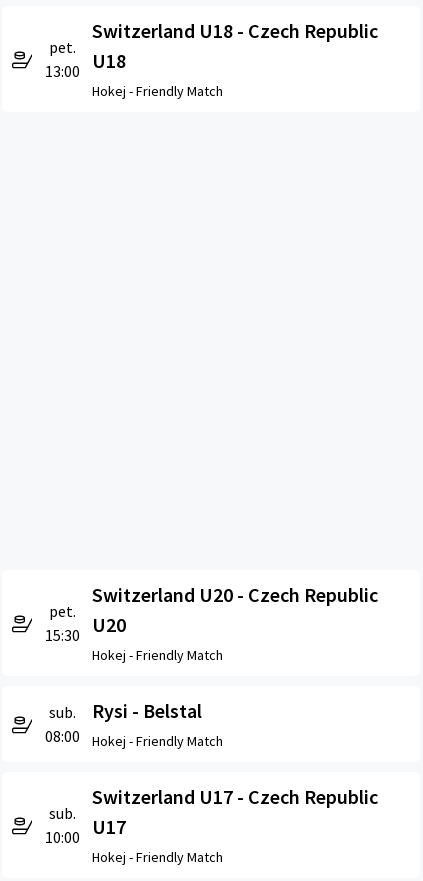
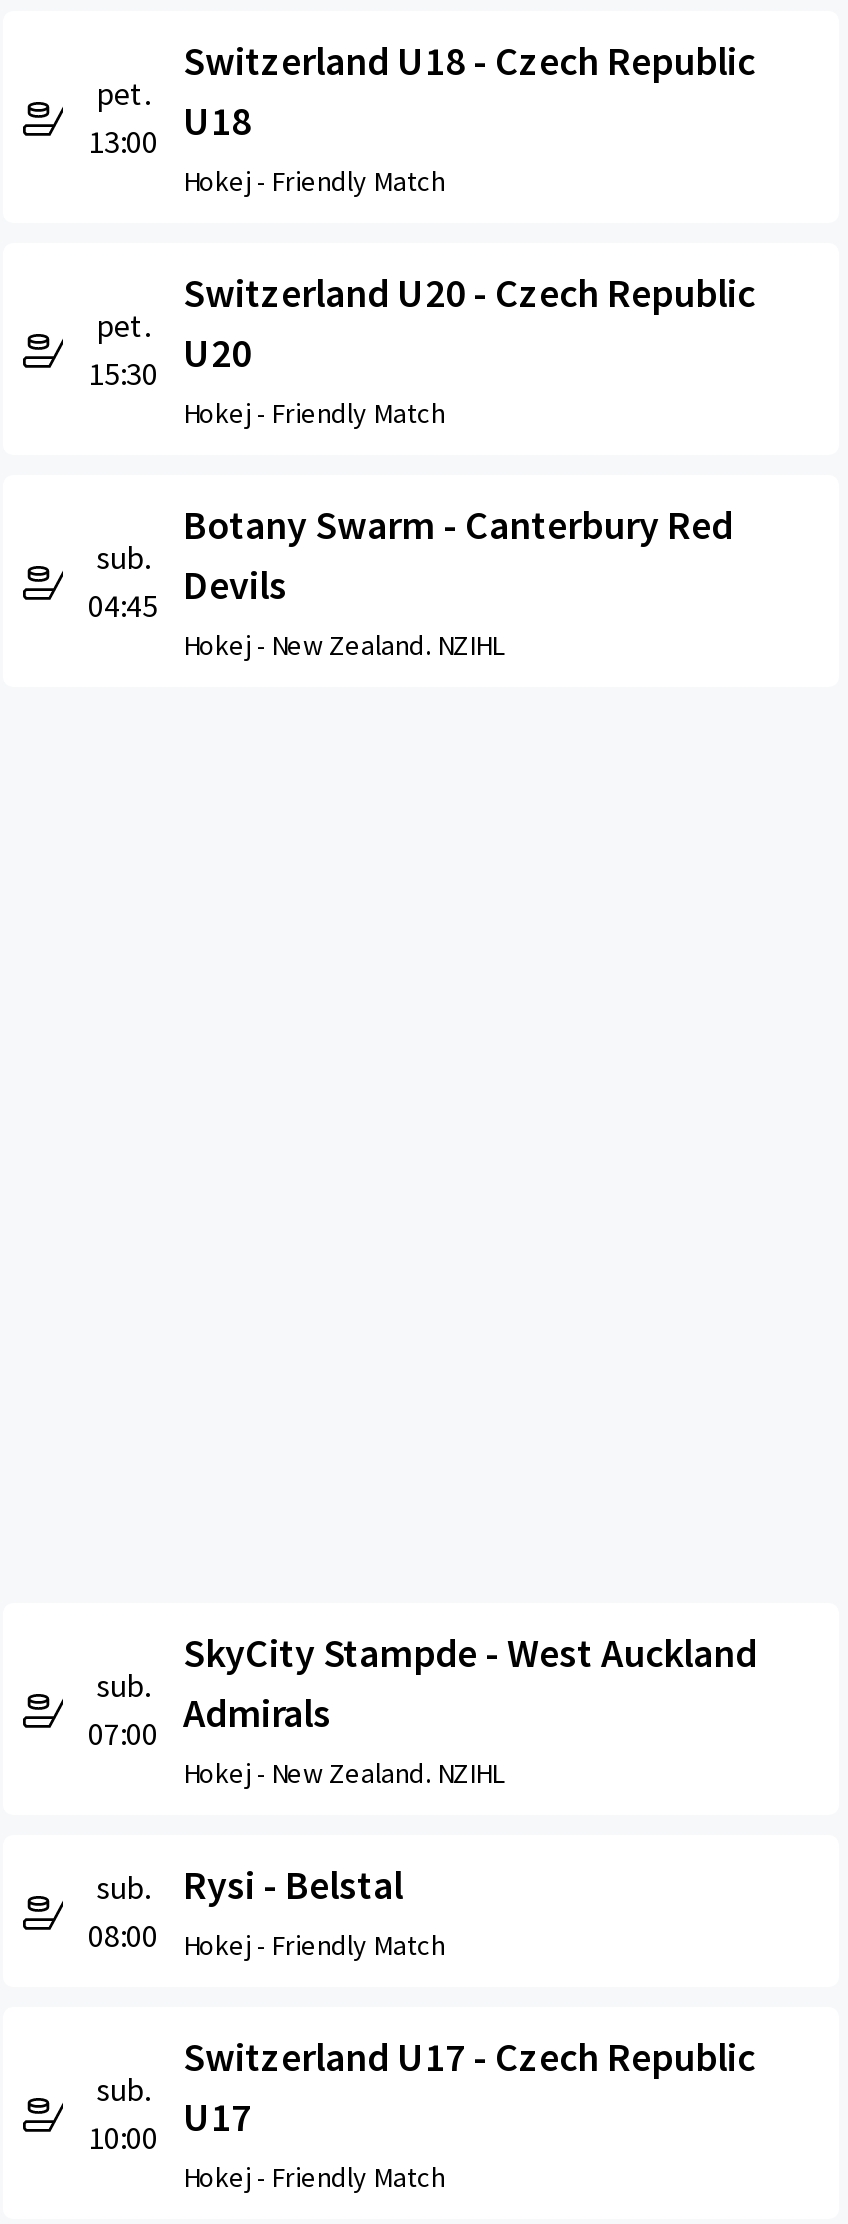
moved up: pet. | 15:30 | Switzerland U20 - Czech Republic | U20 | Hokej - Friendly Match

+ sub.
+ 04:45

+ sub.
+ 07:00

+ Botany Swarm - Canterbury Red
+ Devils
+ Hokej - New Zealand. NZIHL

+ SkyCity Stampde - West Auckland
+ Admirals
+ Hokej - New Zealand. NZIHL
